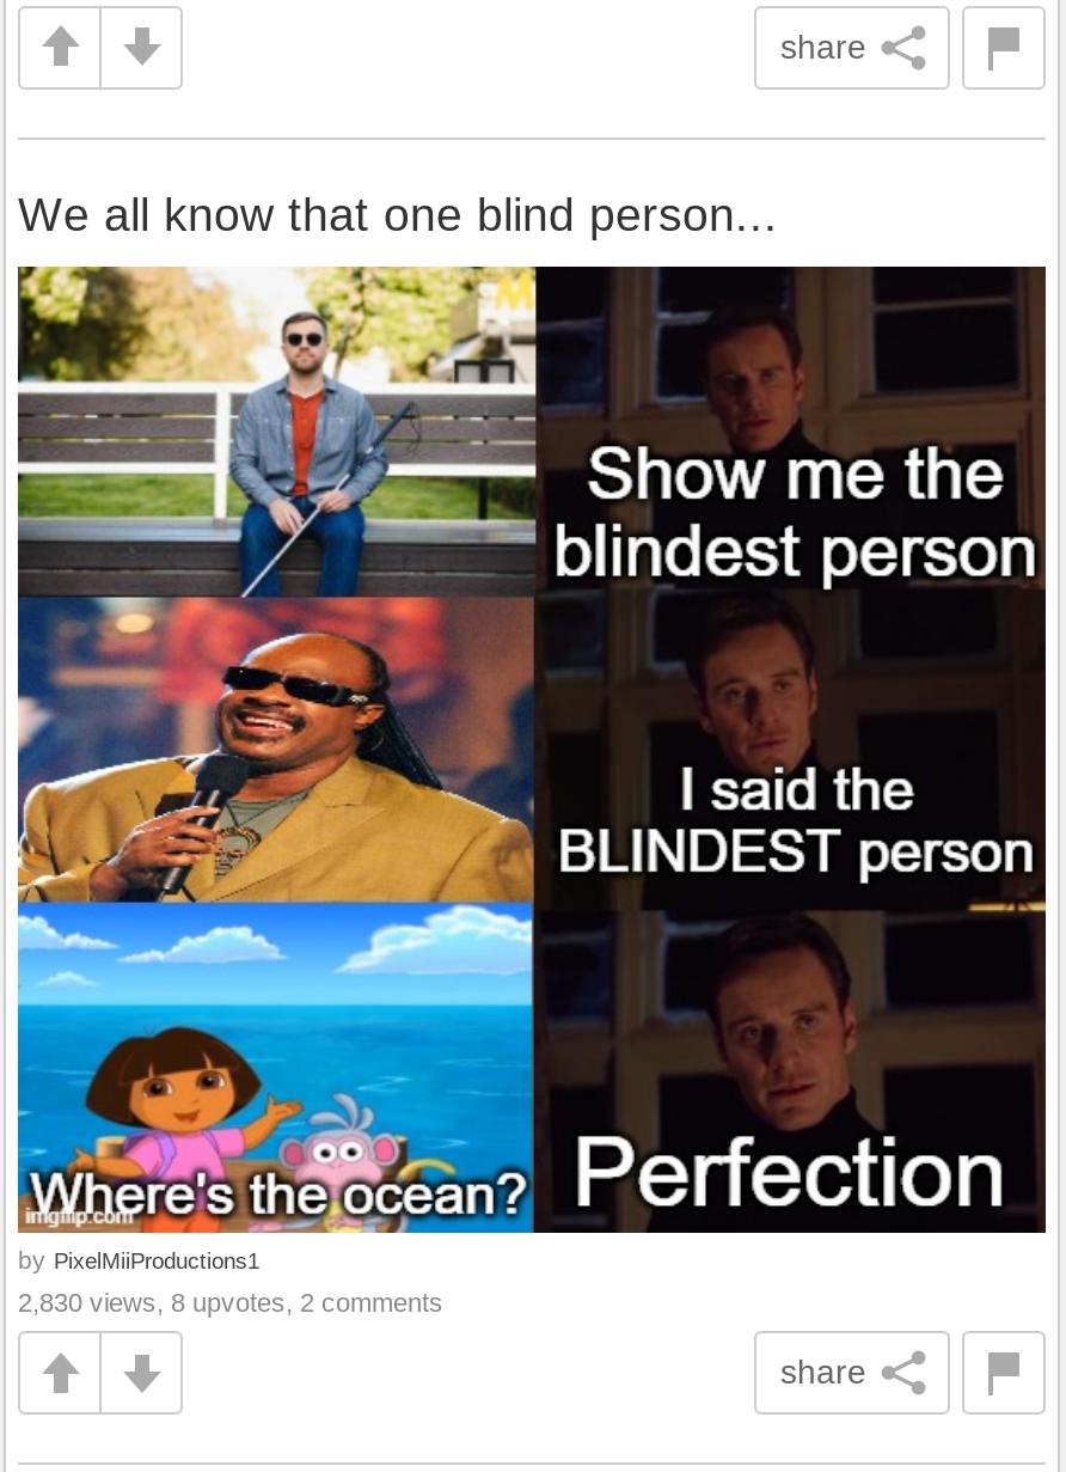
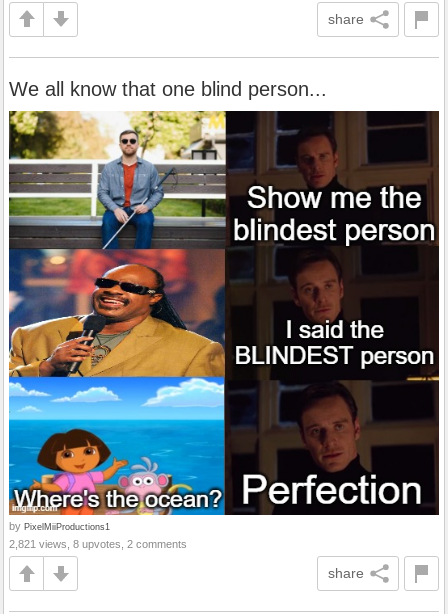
- 2,830 views, 8 upvotes, 2 comments
+ 2,821 views, 8 upvotes, 2 comments
